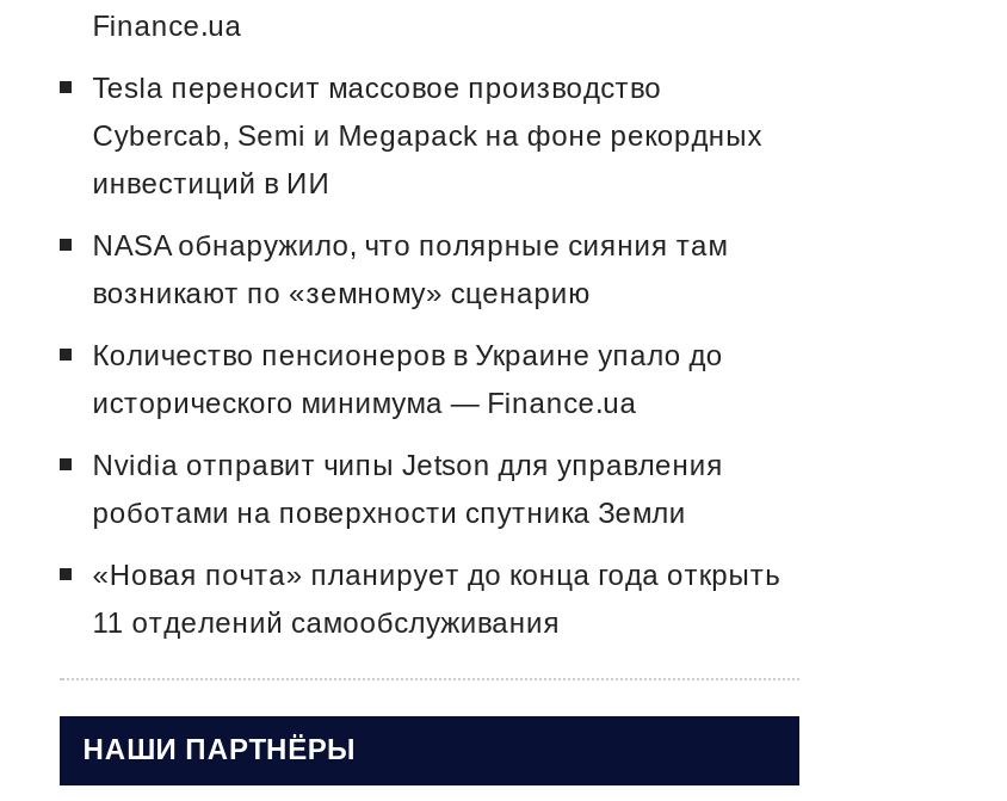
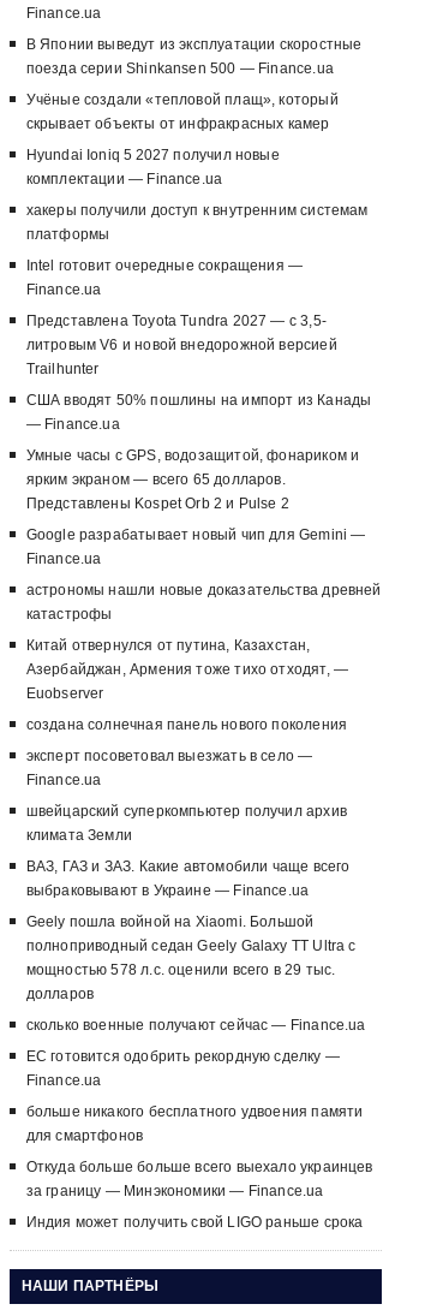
- Tesla переносит массовое производство
- Cybercab, Semi и Megapack на фоне рекордных
- инвестиций в ИИ
- NASA обнаружило, что полярные сияния там
- возникают по «земному» сценарию
- Количество пенсионеров в Украине упало до
- исторического минимума — Finance.ua
- Nvidia отправит чипы Jetson для управления
- роботами на поверхности спутника Земли
- «Новая почта» планирует до конца года открыть
- 11 отделений самообслуживания
+ В Японии выведут из эксплуатации скоростные
+ поезда серии Shinkansen 500 — Finance.ua
+ Учёные создали «тепловой плащ», который
+ скрывает объекты от инфракрасных камер
+ Hyundai Ioniq 5 2027 получил новые
+ комплектации — Finance.ua
+ хакеры получили доступ к внутренним системам
+ платформы
+ Intel готовит очередные сокращения —
+ Finance.ua
+ Представлена Toyota Tundra 2027 — с 3,5-
+ литровым V6 и новой внедорожной версией
+ Trailhunter
+ США вводят 50% пошлины на импорт из Канады
+ — Finance.ua
+ Умные часы с GPS, водозащитой, фонариком и
+ ярким экраном — всего 65 долларов.
+ Представлены Kospet Orb 2 и Pulse 2
+ Google разрабатывает новый чип для Gemini —
+ Finance.ua
+ астрономы нашли новые доказательства древней
+ катастрофы
+ Китай отвернулся от путина, Казахстан,
+ Азербайджан, Армения тоже тихо отходят, —
+ Euobserver
+ создана солнечная панель нового поколения
+ эксперт посоветовал выезжать в село —
+ Finance.ua
+ швейцарский суперкомпьютер получил архив
+ климата Земли
+ ВАЗ, ГАЗ и ЗАЗ. Какие автомобили чаще всего
+ выбраковывают в Украине — Finance.ua
+ Geely пошла войной на Xiaomi. Большой
+ полноприводный седан Geely Galaxy TT Ultra с
+ мощностью 578 л.с. оценили всего в 29 тыс.
+ долларов
+ сколько военные получают сейчас — Finance.ua
+ ЕС готовится одобрить рекордную сделку —
+ Finance.ua
+ больше никакого бесплатного удвоения памяти
+ для смартфонов
+ Откуда больше больше всего выехало украинцев
+ за границу — Минэкономики — Finance.ua
+ Индия может получить свой LIGO раньше срока
